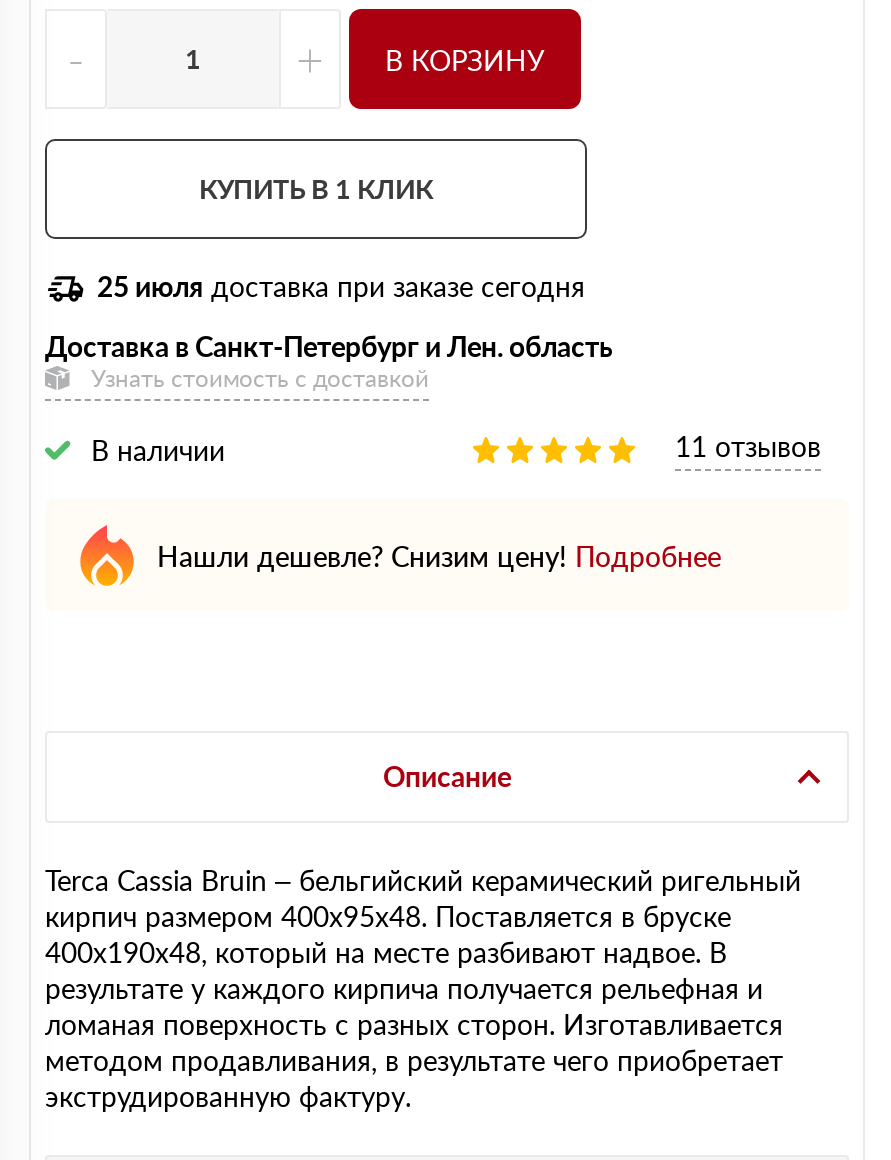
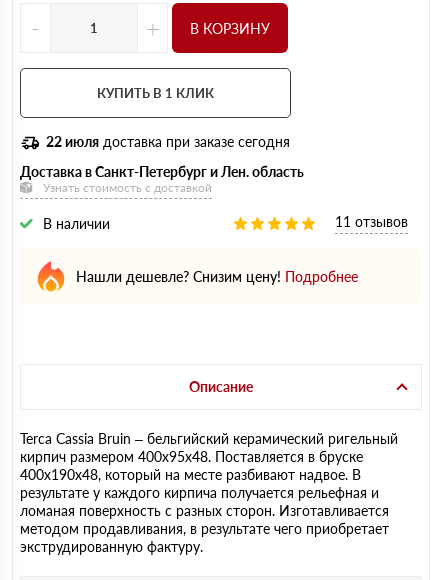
- 25 июля доставка при заказе сегодня
+ 22 июля доставка при заказе сегодня
